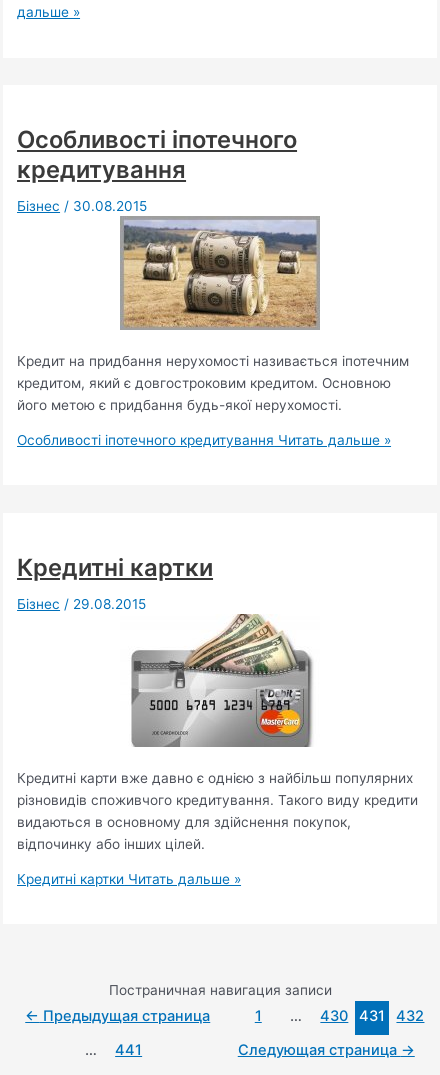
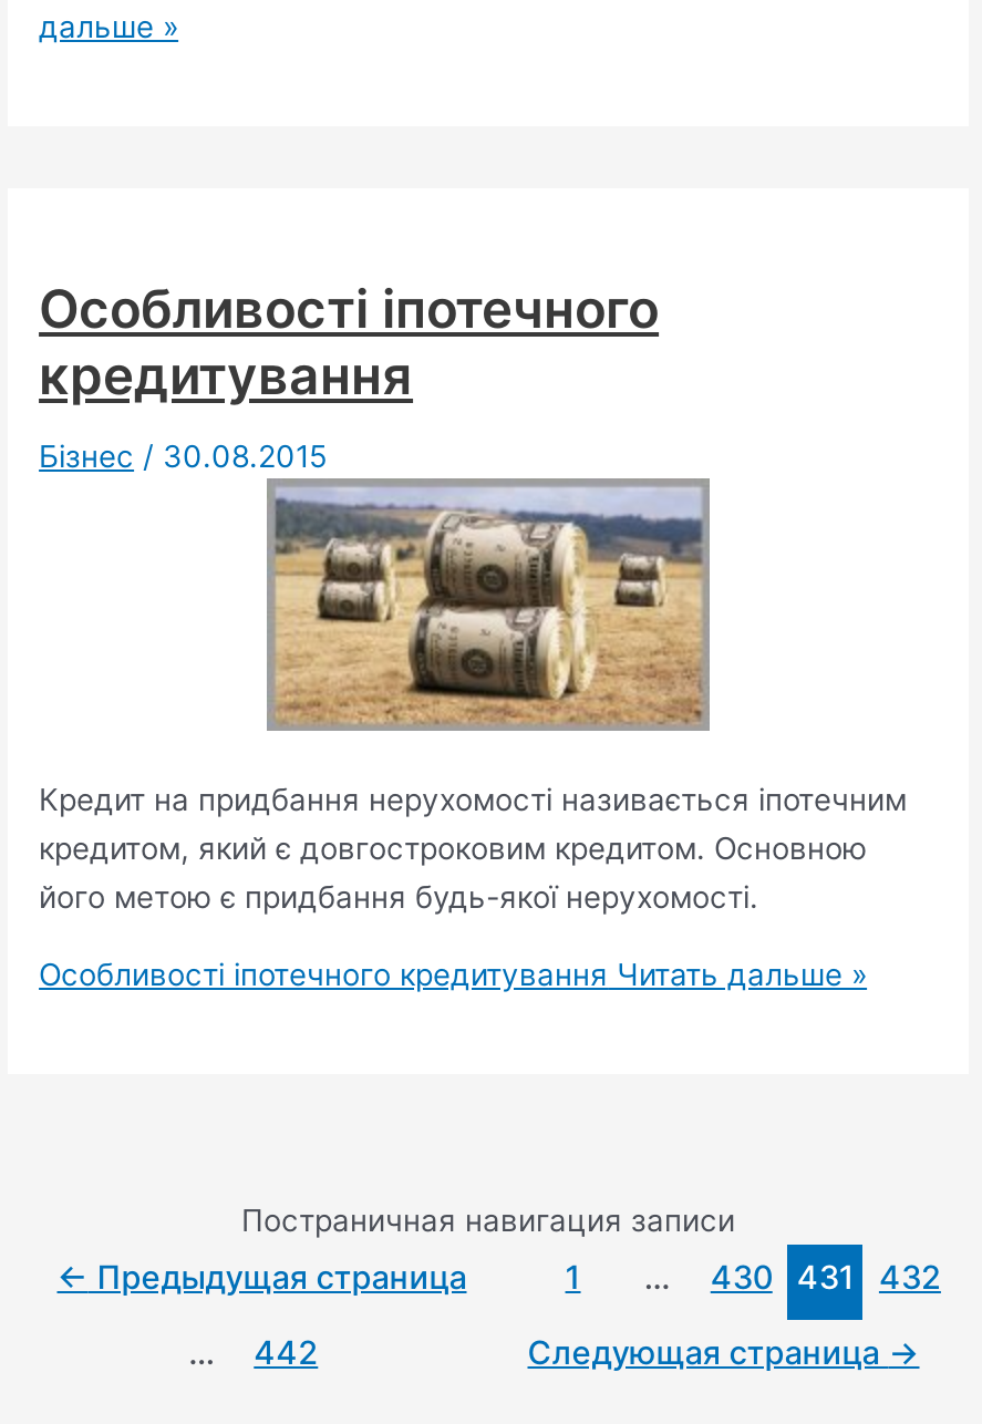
- Кредитні картки
- Бізнес / 29.08.2015

- [image]
- Кредитні карти вже давно є однією з найбільш популярних
- різновидів споживчого кредитування. Такого виду кредити
- видаються в основному для здійснення покупок,
- відпочинку або інших цілей.
- Кредитні картки Читать дальше »

- 441
+ 442
